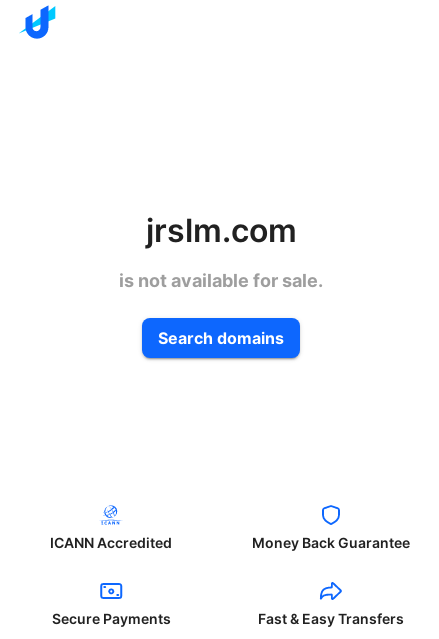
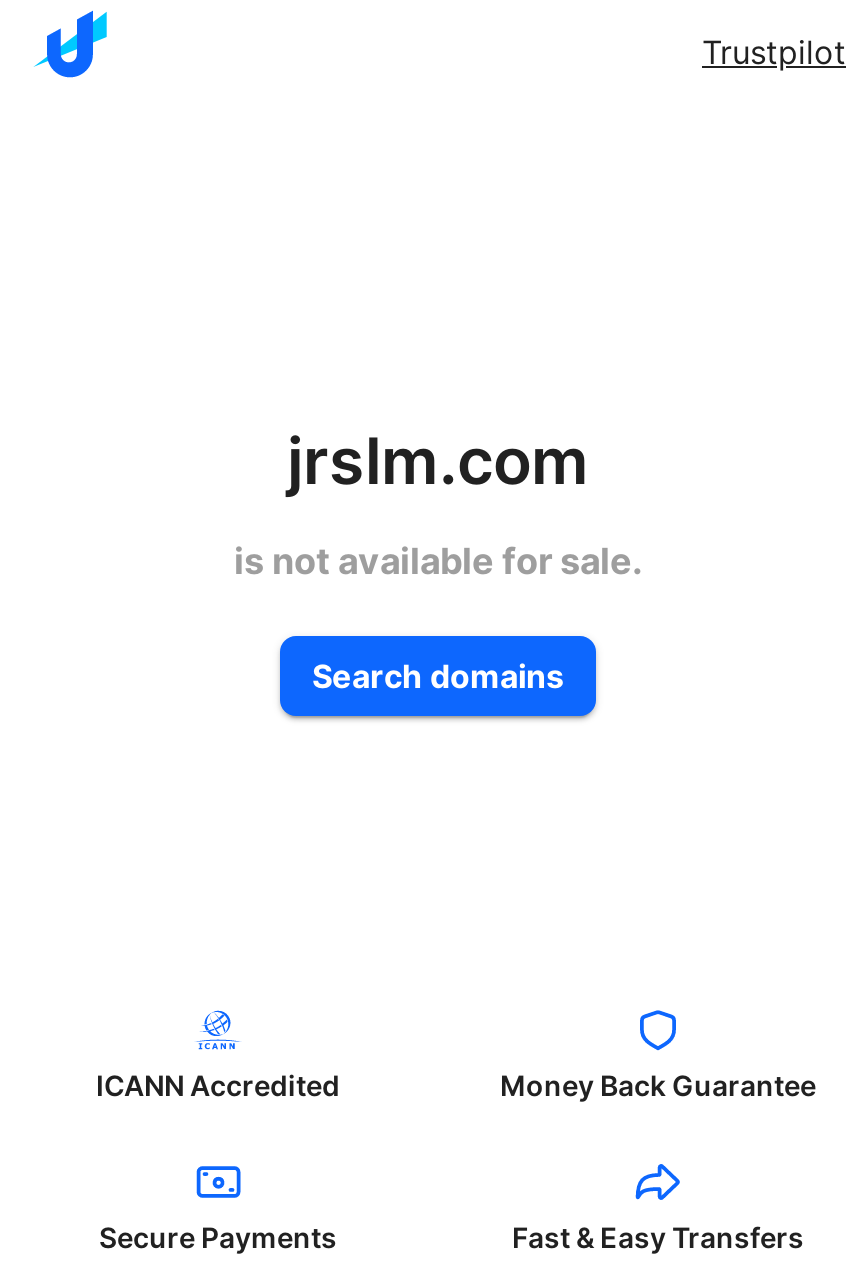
+ Trustpilot
